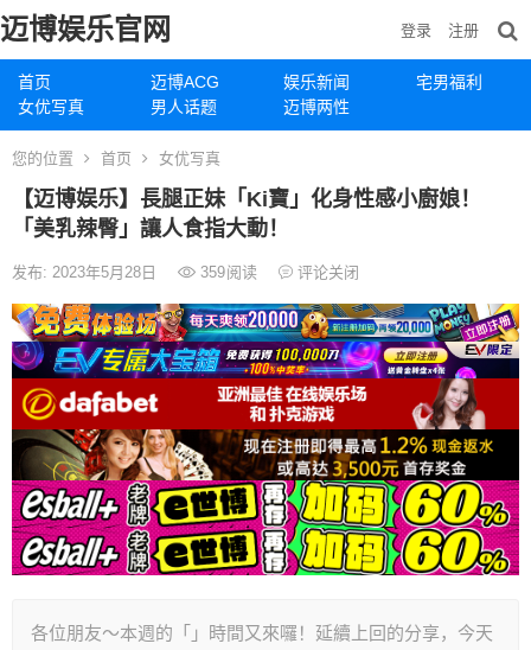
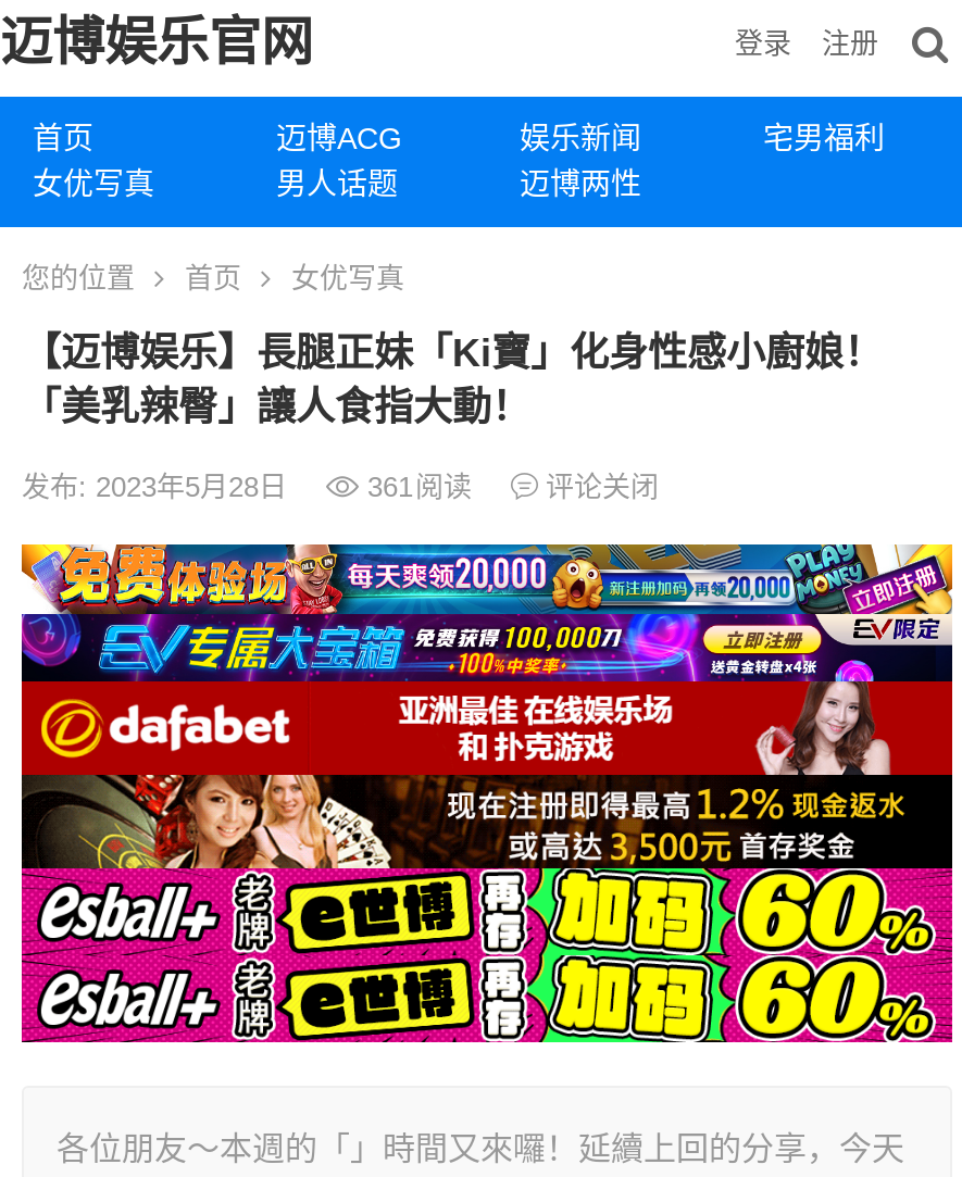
- 发布: 2023年5月28日 359阅读 评论关闭
+ 发布: 2023年5月28日 361阅读 评论关闭
